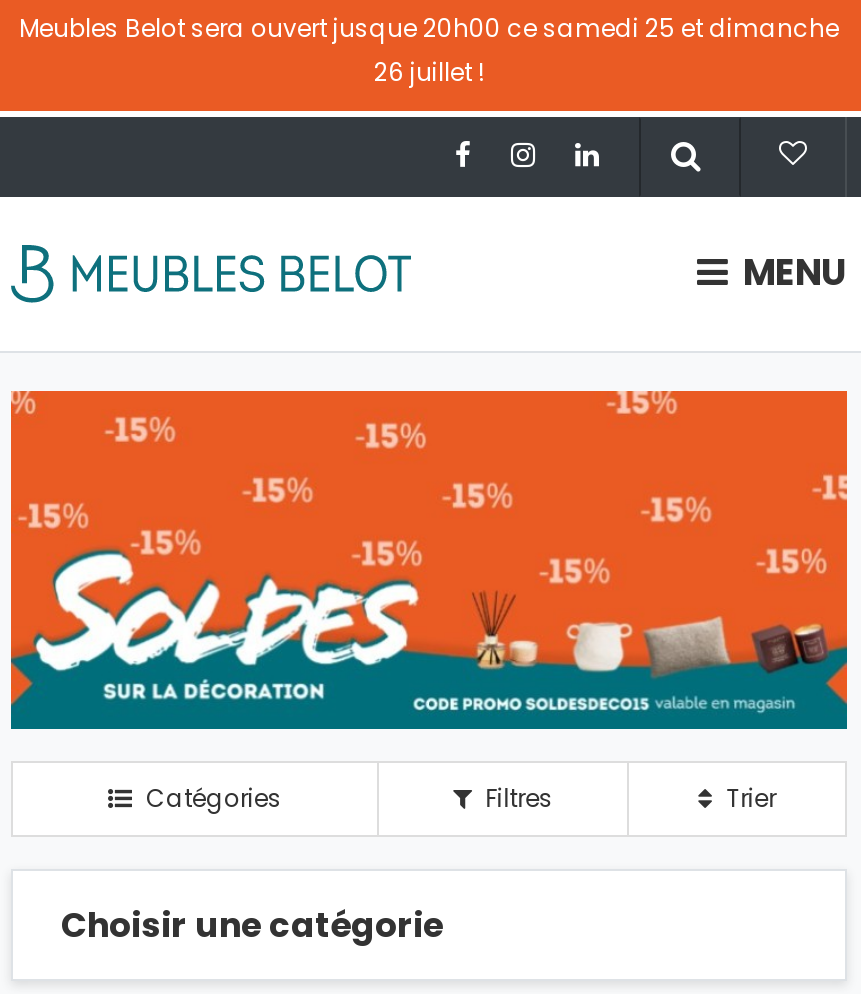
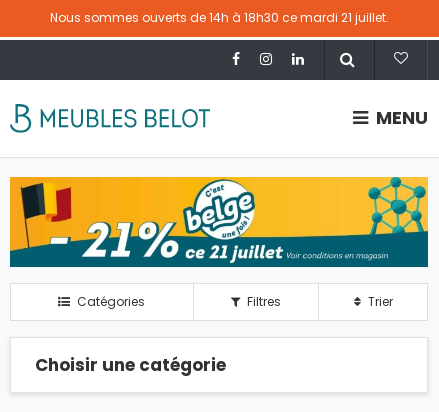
- Meubles Belot sera ouvert jusque 20h00 ce samedi 25 et dimanche
- 26 juillet !
+ Nous sommes ouverts de 14h à 18h30 ce mardi 21 juillet.

- [image]
+ [image]
